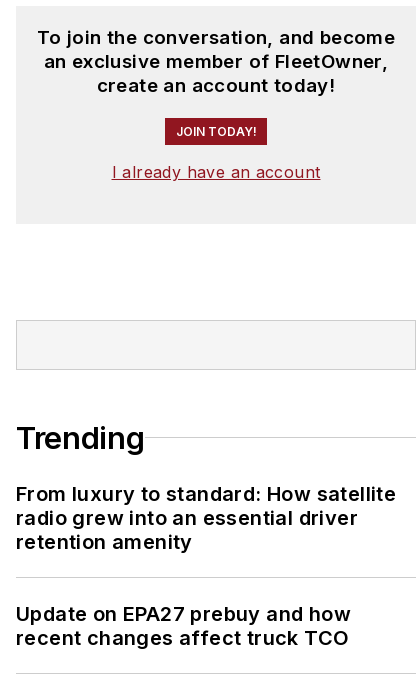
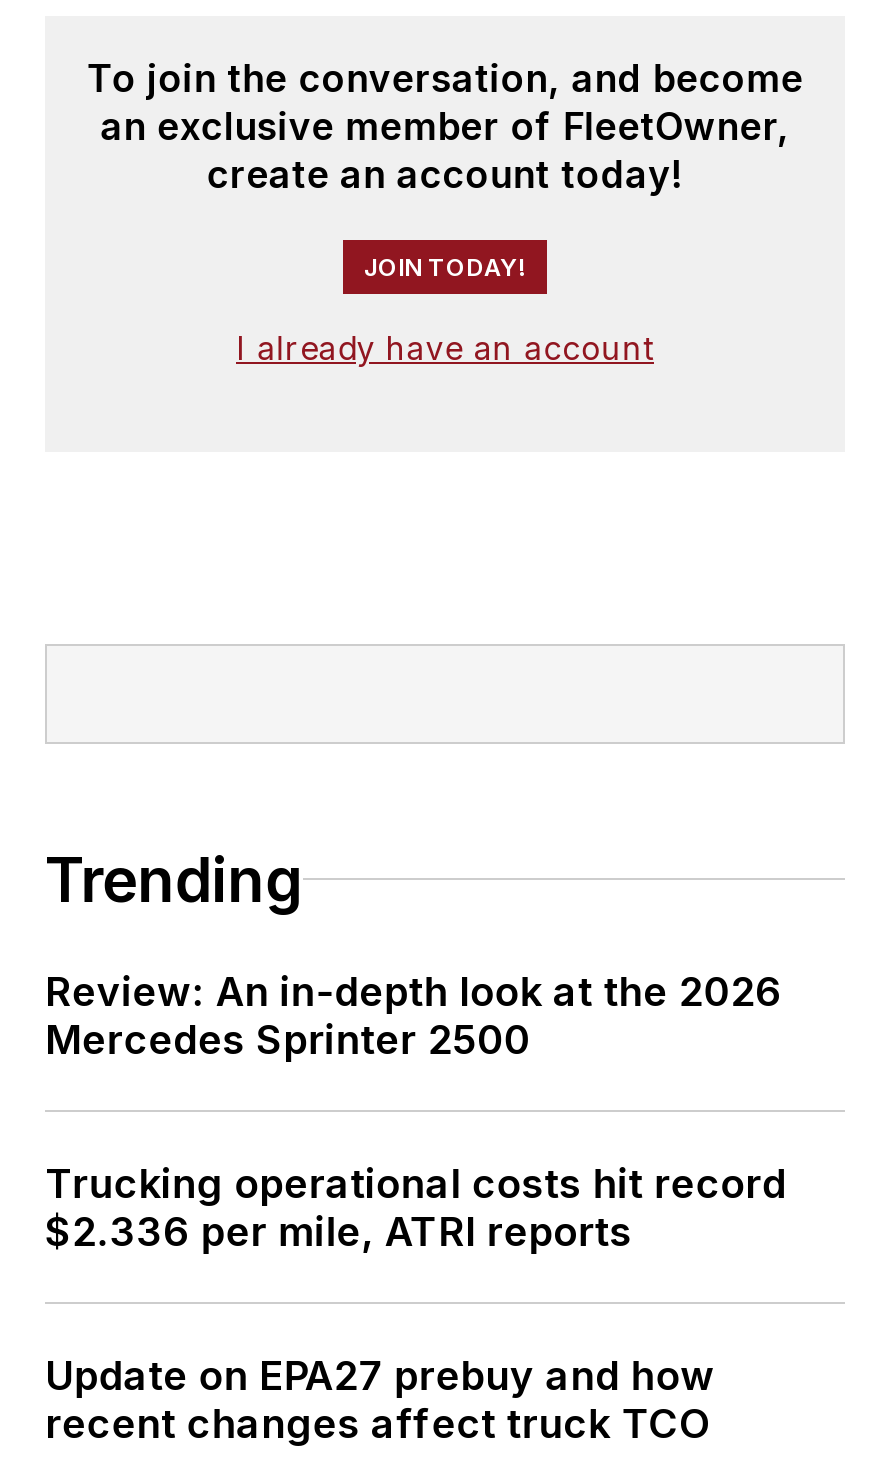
- From luxury to standard: How satellite
- radio grew into an essential driver
- retention amenity
+ Review: An in-depth look at the 2026
+ Mercedes Sprinter 2500
+ Trucking operational costs hit record
+ $2.336 per mile, ATRI reports
